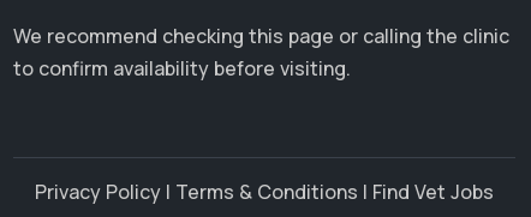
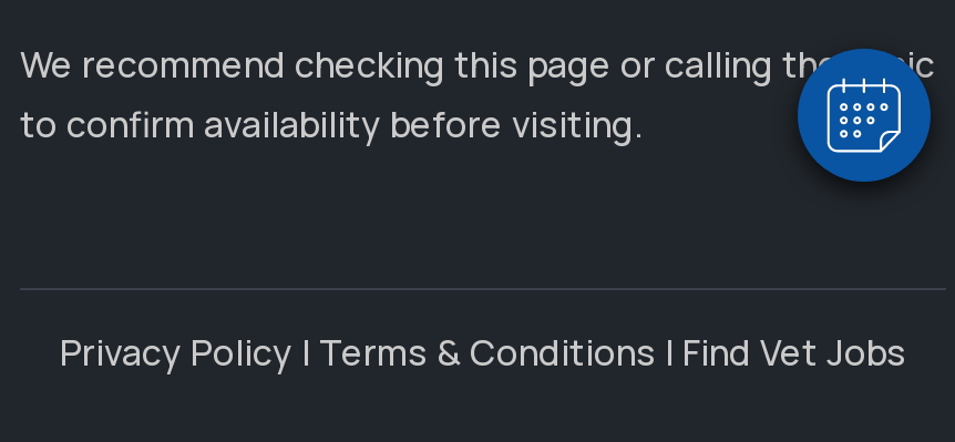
+ [image]
